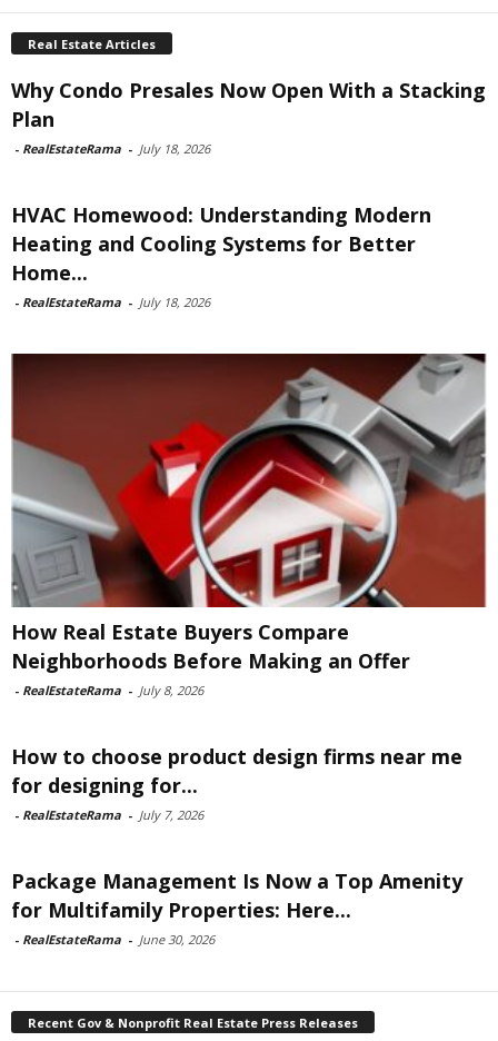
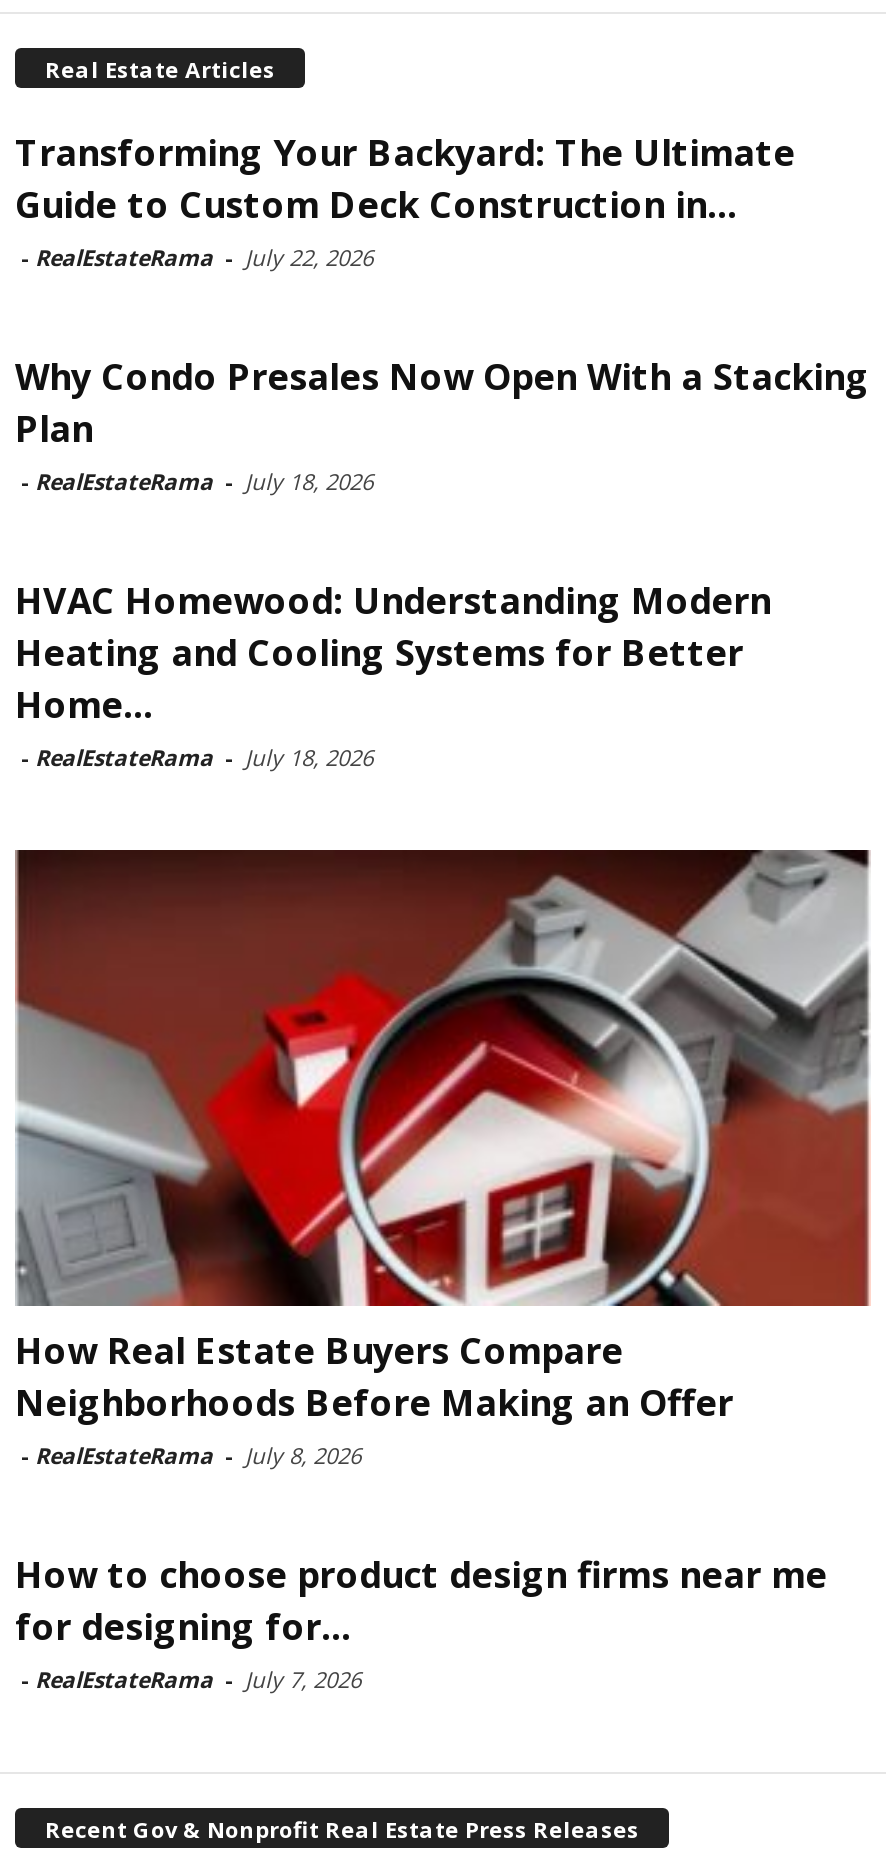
+ Transforming Your Backyard: The Ultimate
+ Guide to Custom Deck Construction in...
+ - RealEstateRama - July 22, 2026

moved down: [image] | Why Condo Presales Now Open With a Stacking | Plan | ... | for designing for... | - RealEstateRama - July 7, 2026

- Package Management Is Now a Top Amenity
- for Multifamily Properties: Here...
- - RealEstateRama - June 30, 2026
